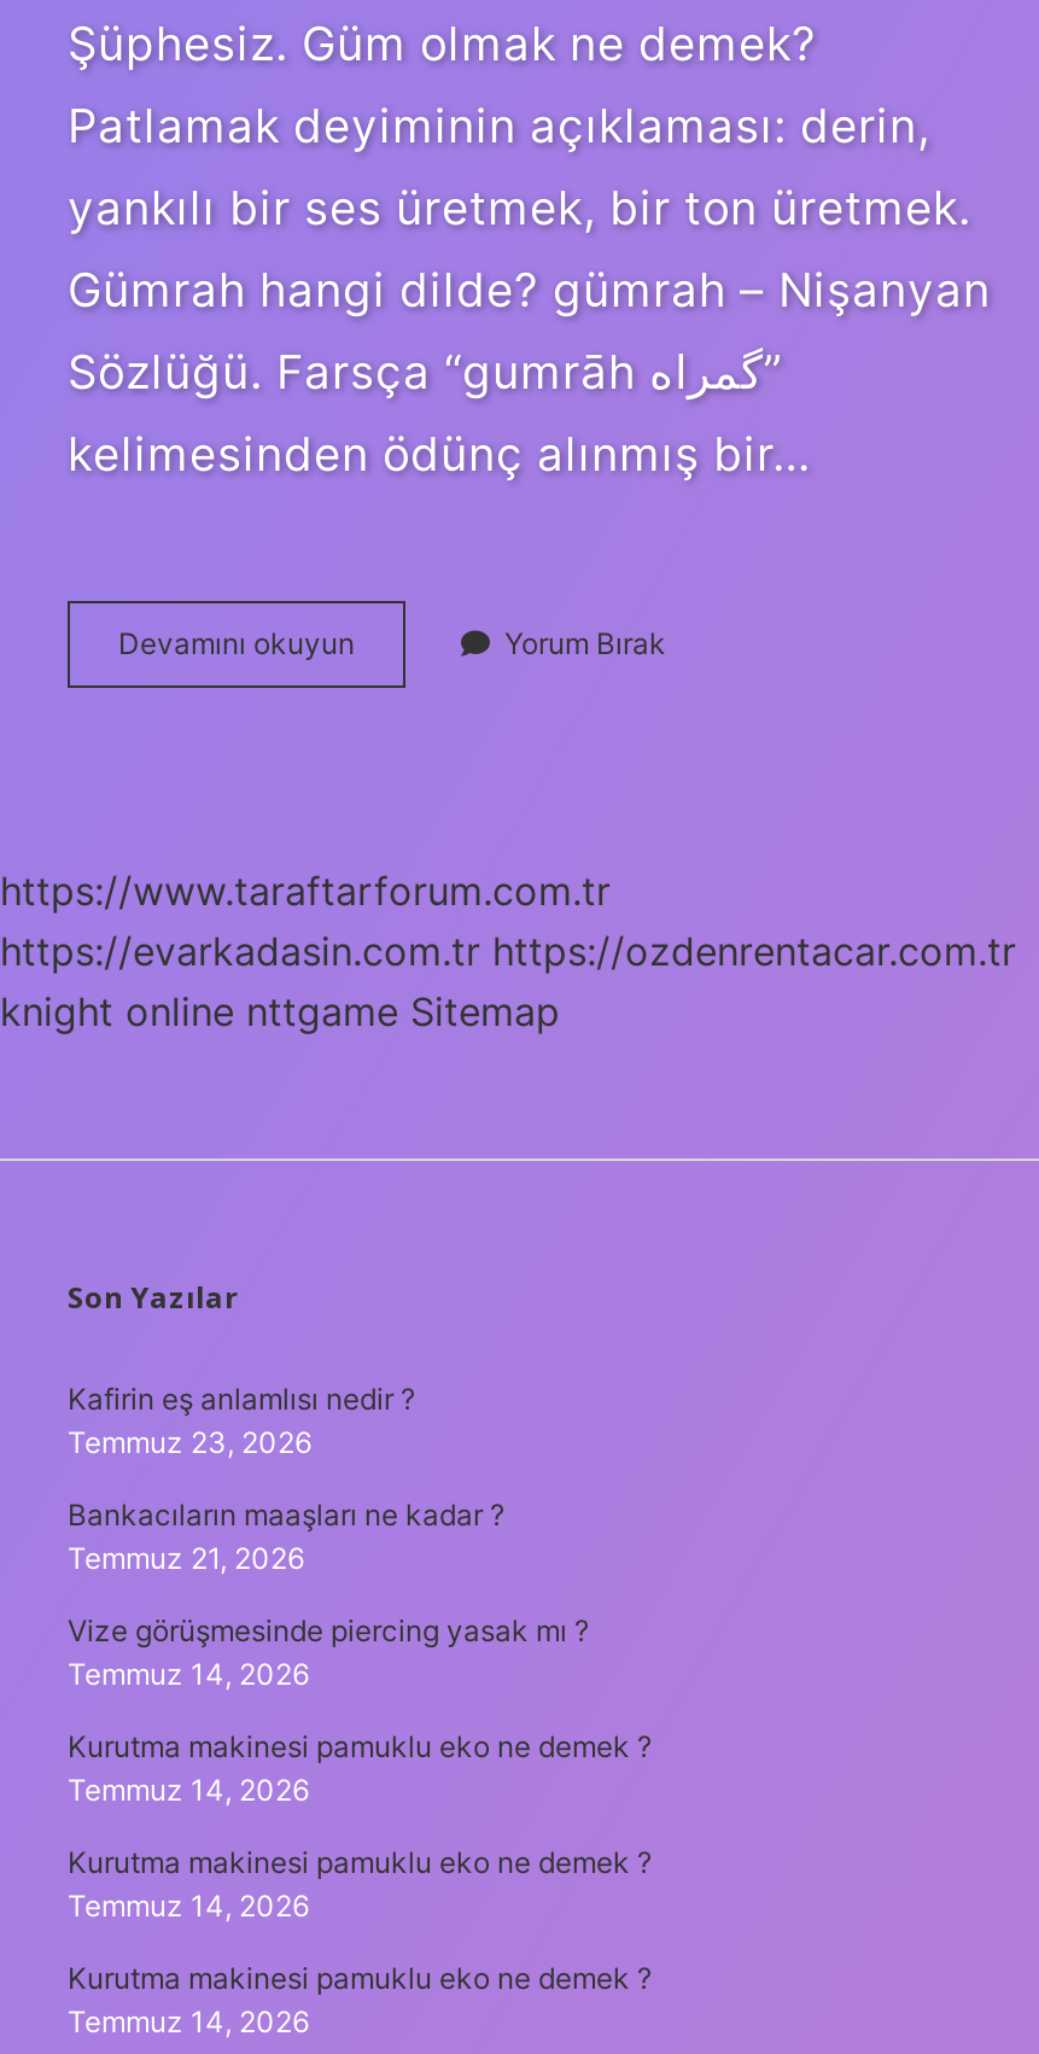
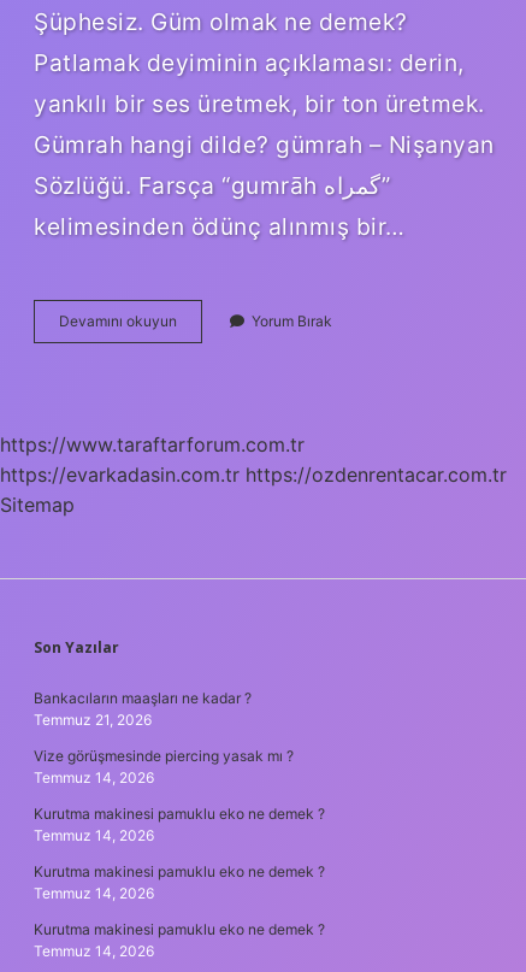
- knight online nttgame Sitemap
+ Sitemap

- Kafirin eş anlamlısı nedir ?
- Temmuz 23, 2026
